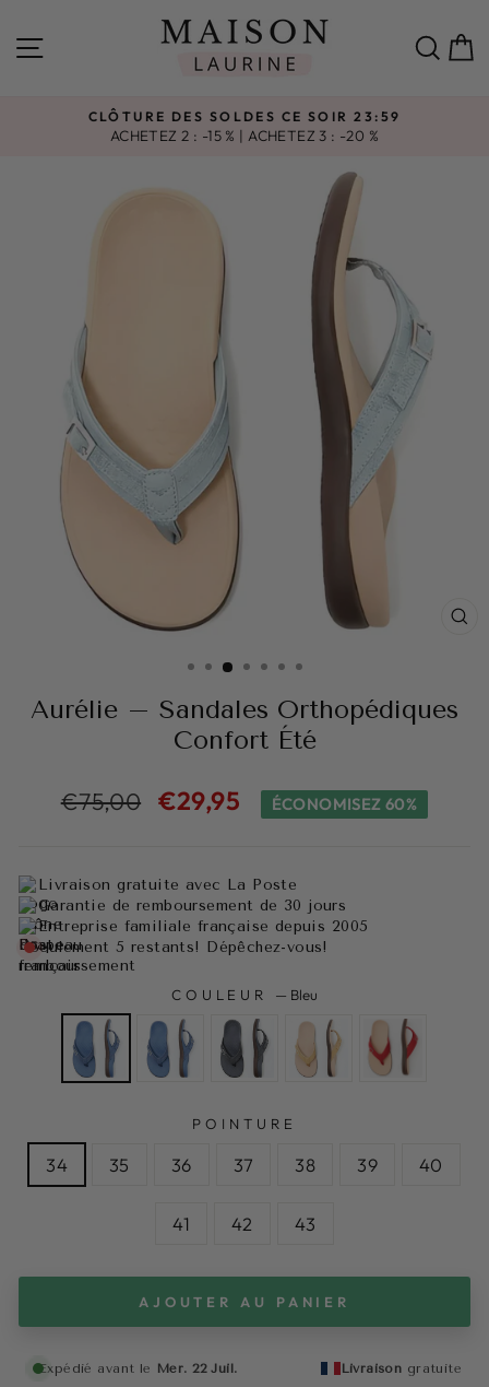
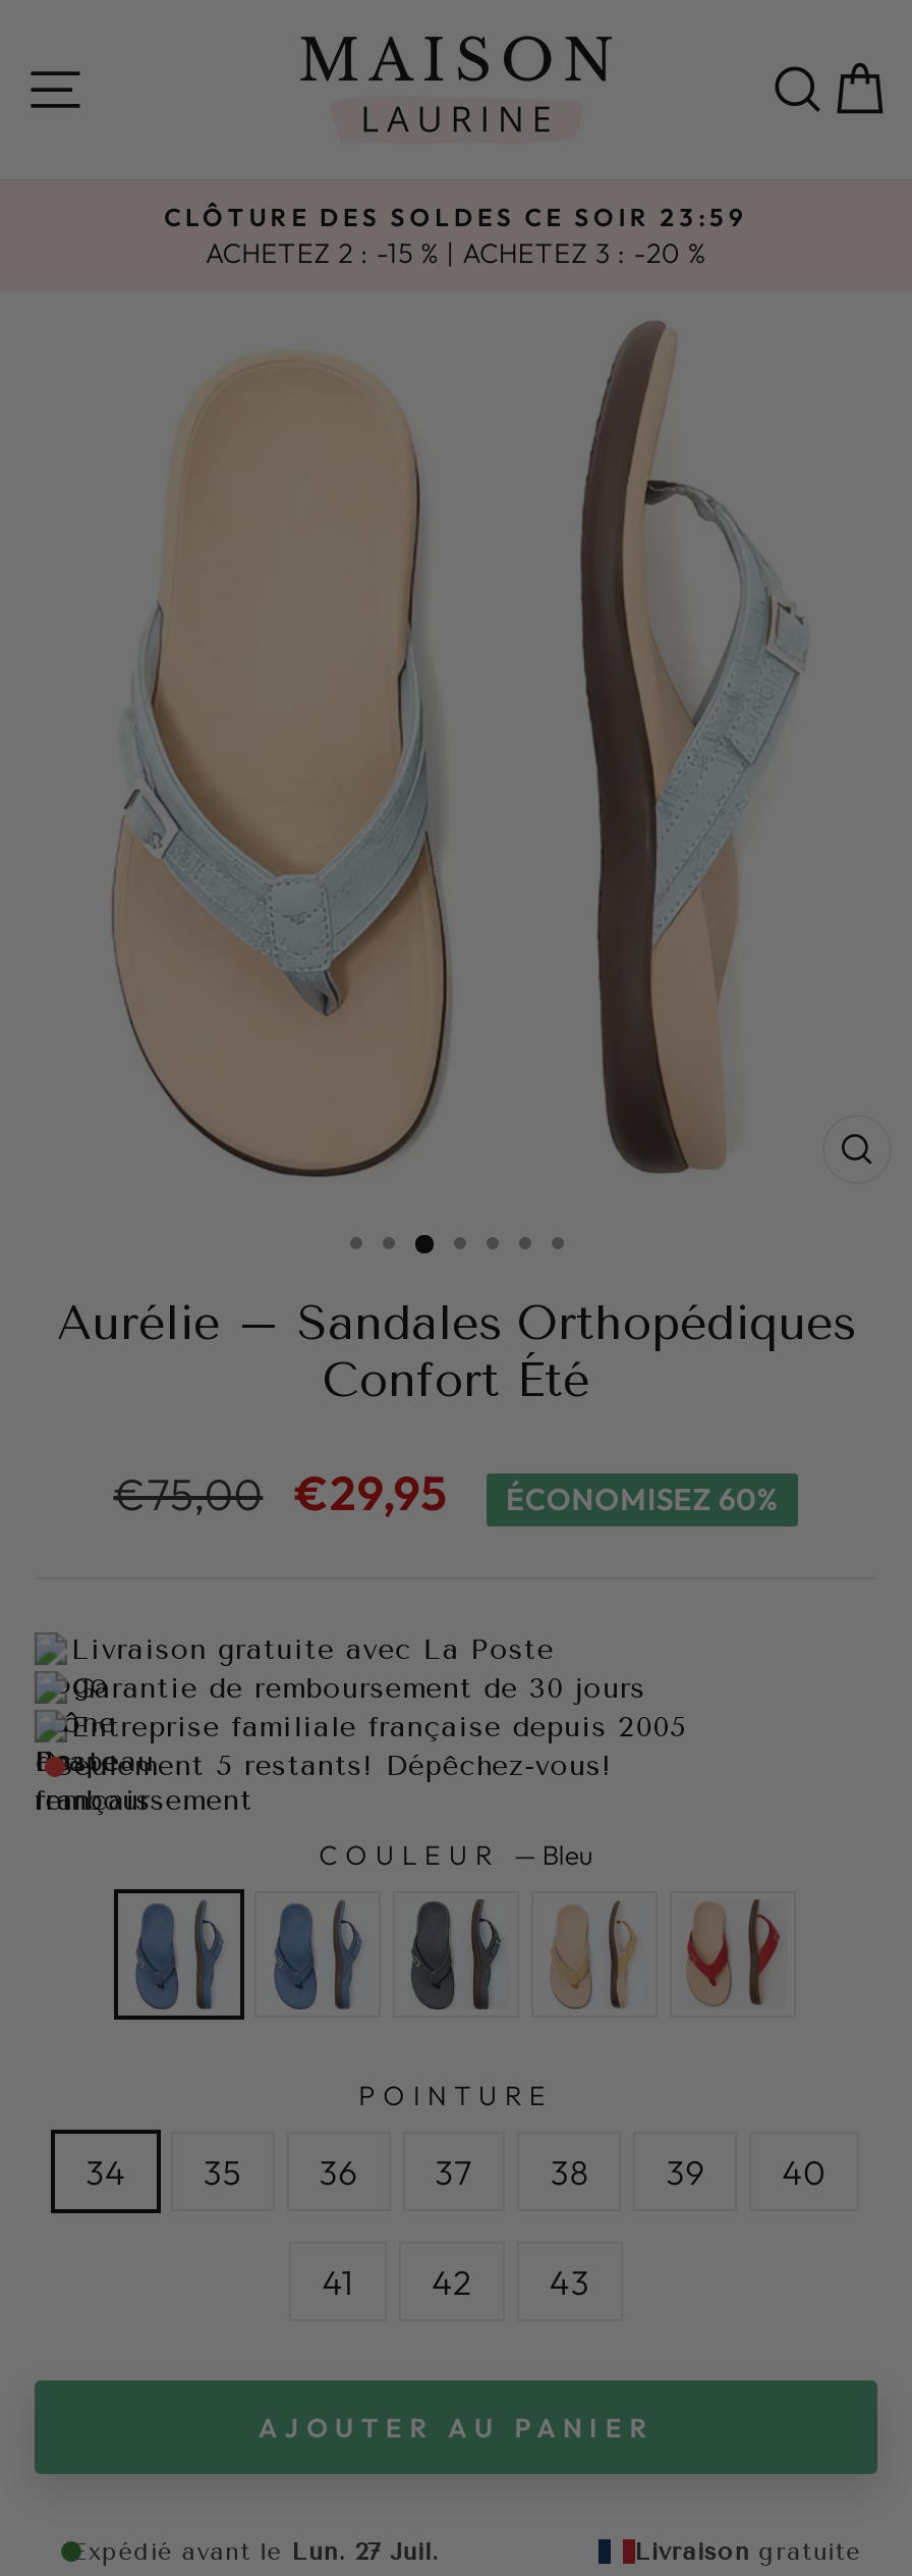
- Expédié avant le Mer. 22 Juil.
+ Expédié avant le Lun. 27 Juil.
